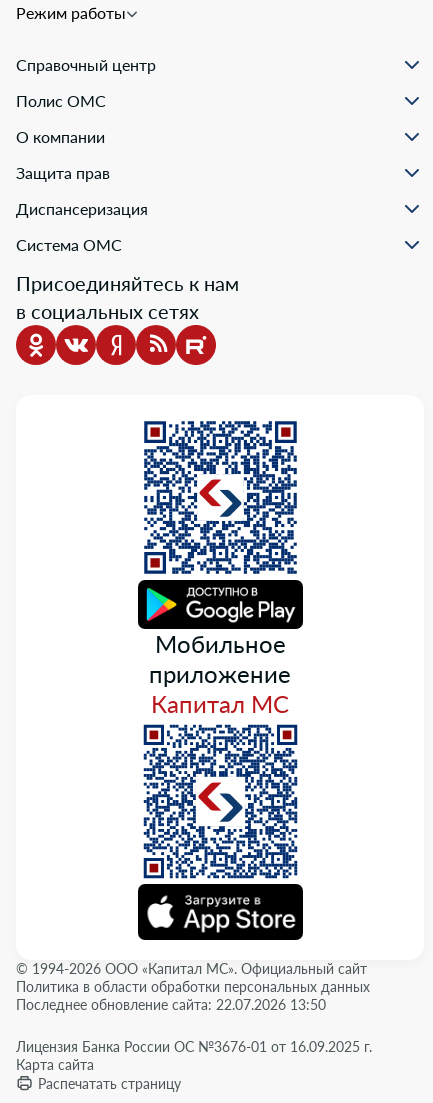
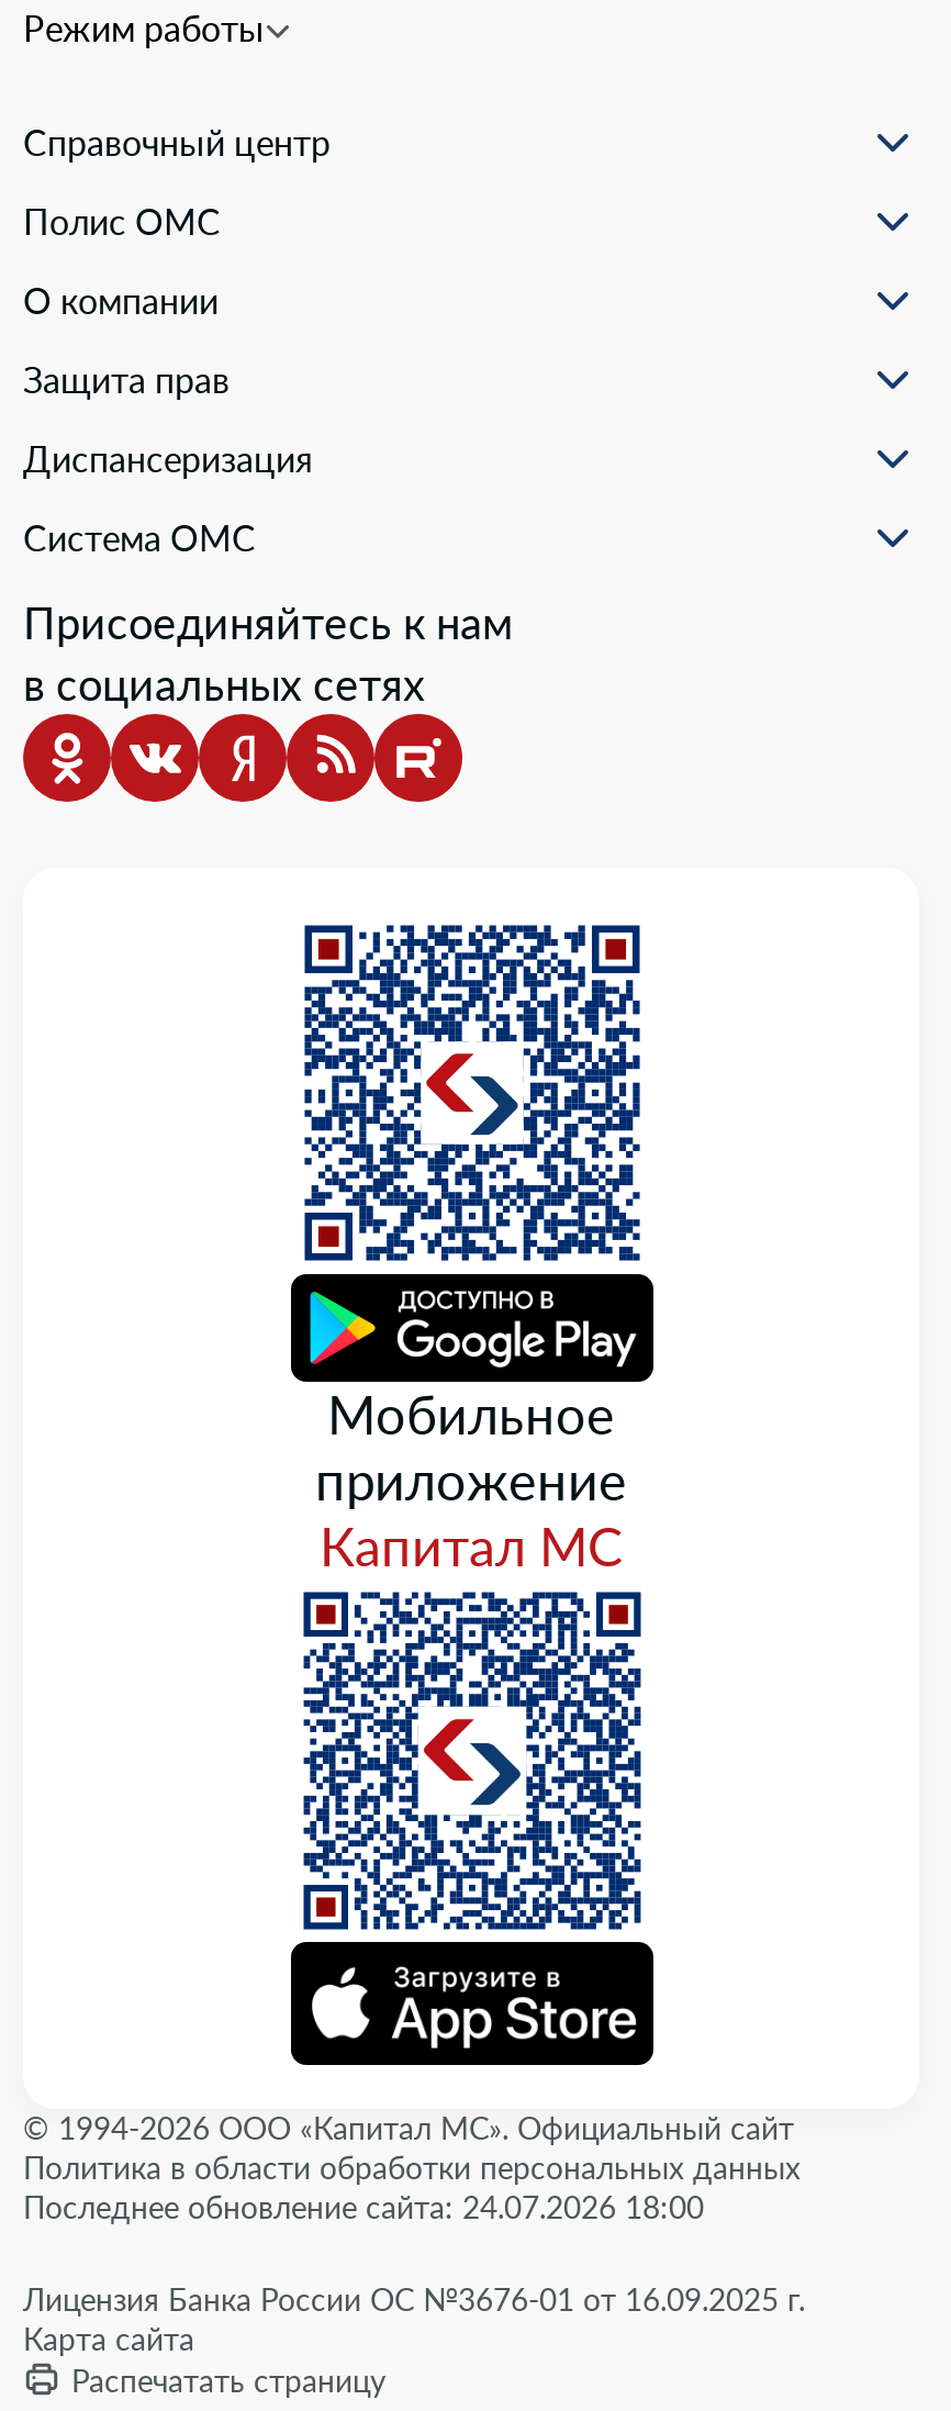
- Последнее обновление сайта: 22.07.2026 13:50
+ Последнее обновление сайта: 24.07.2026 18:00
